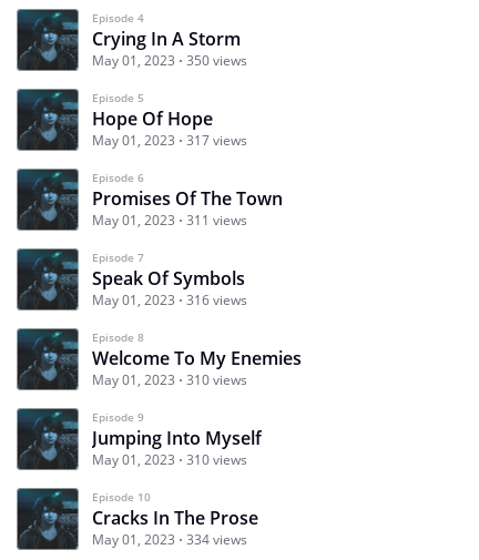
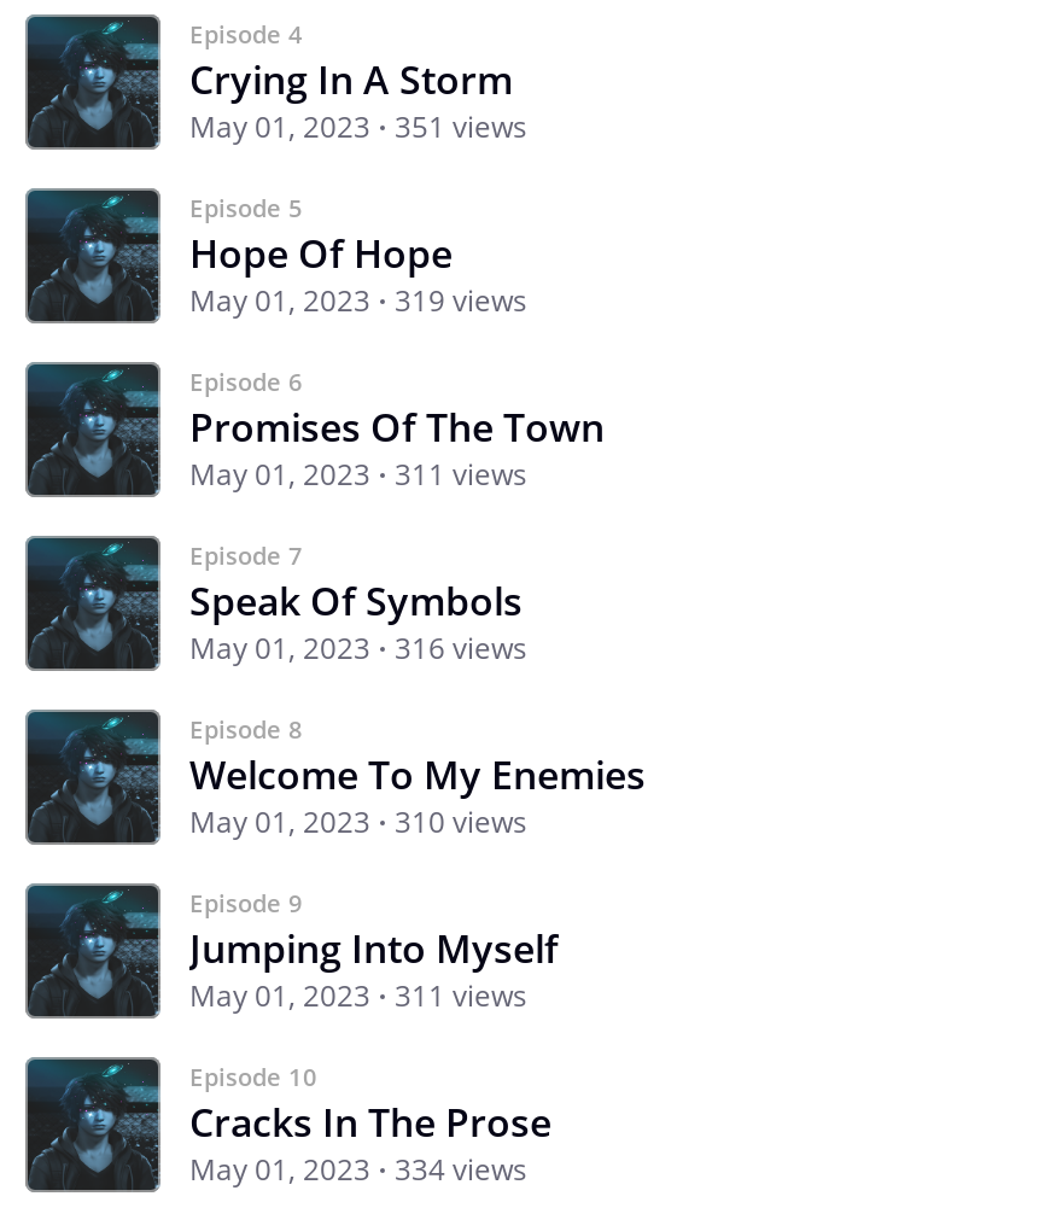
- May 01, 2023 350 views
+ May 01, 2023 351 views

- May 01, 2023 317 views
+ May 01, 2023 319 views

- May 01, 2023 310 views
+ May 01, 2023 311 views
